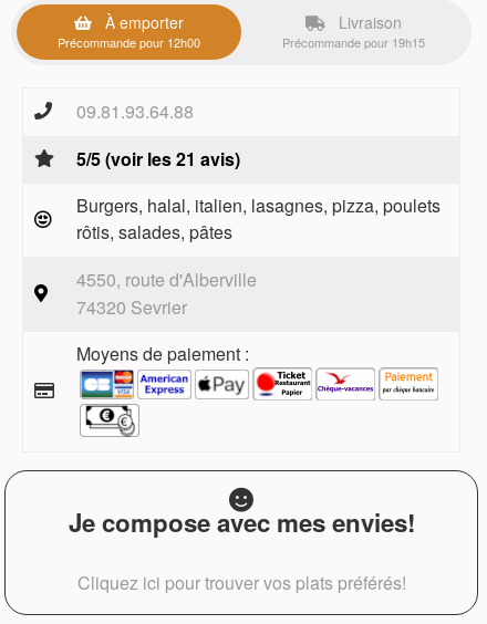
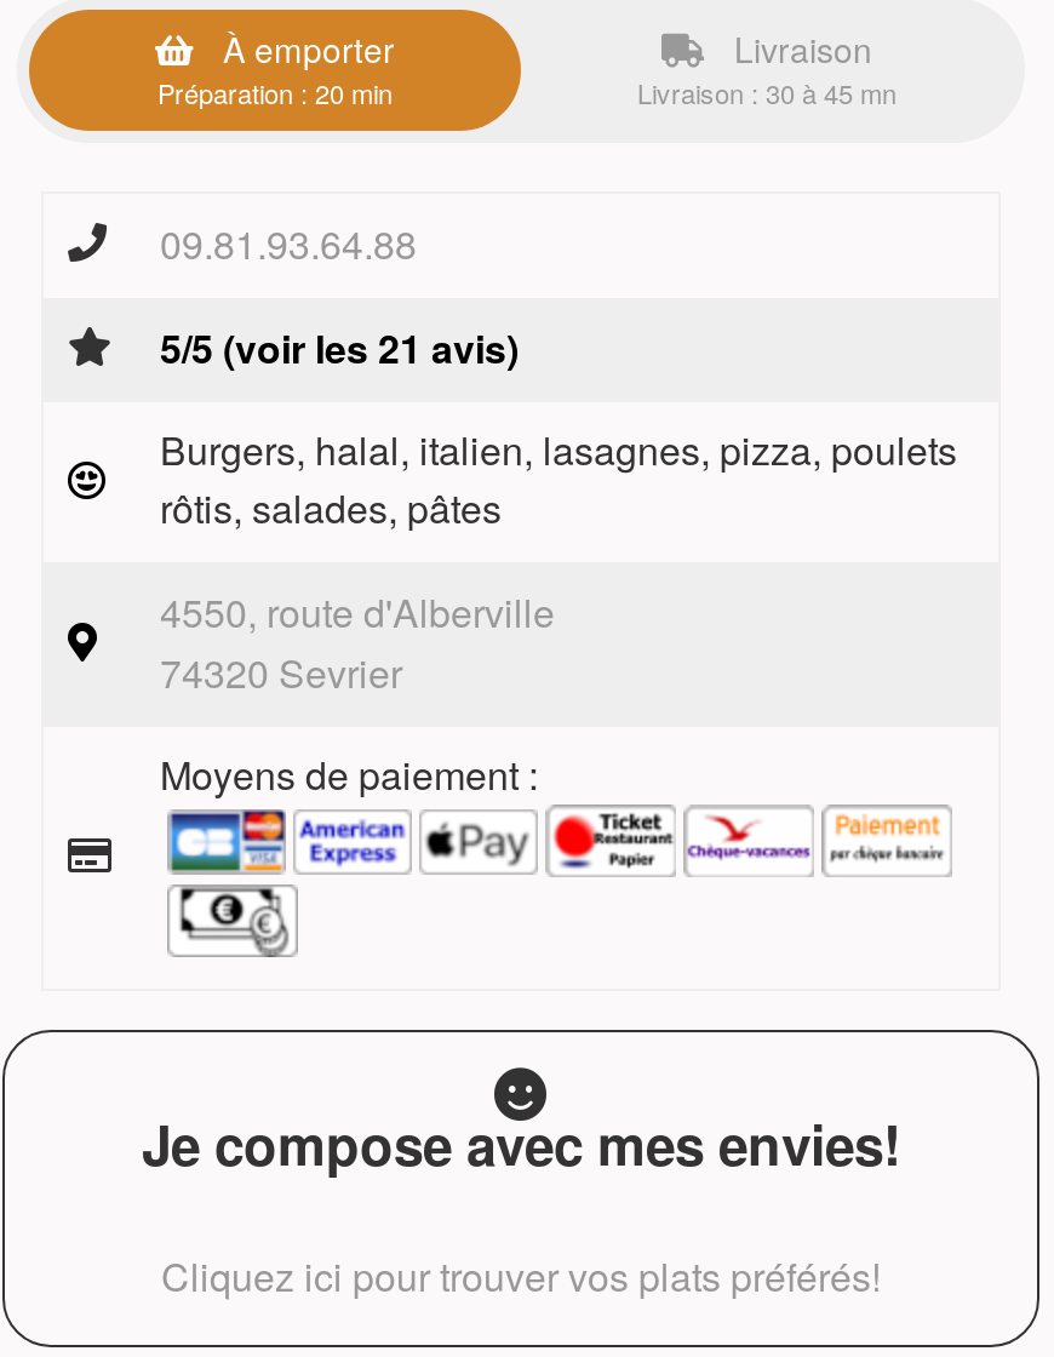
- Précommande pour 12h00
+ Préparation : 20 min

- Précommande pour 19h15
+ Livraison : 30 à 45 mn
